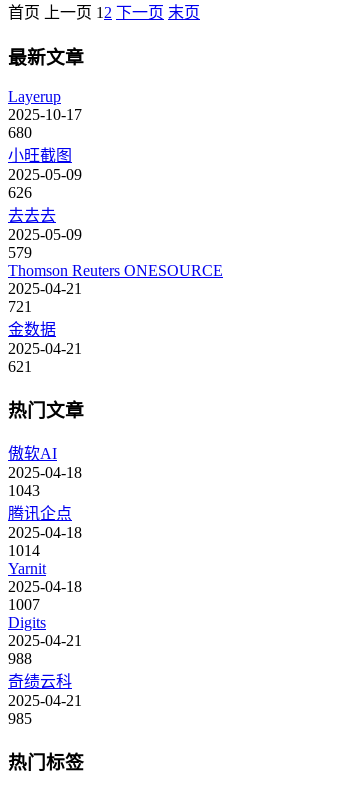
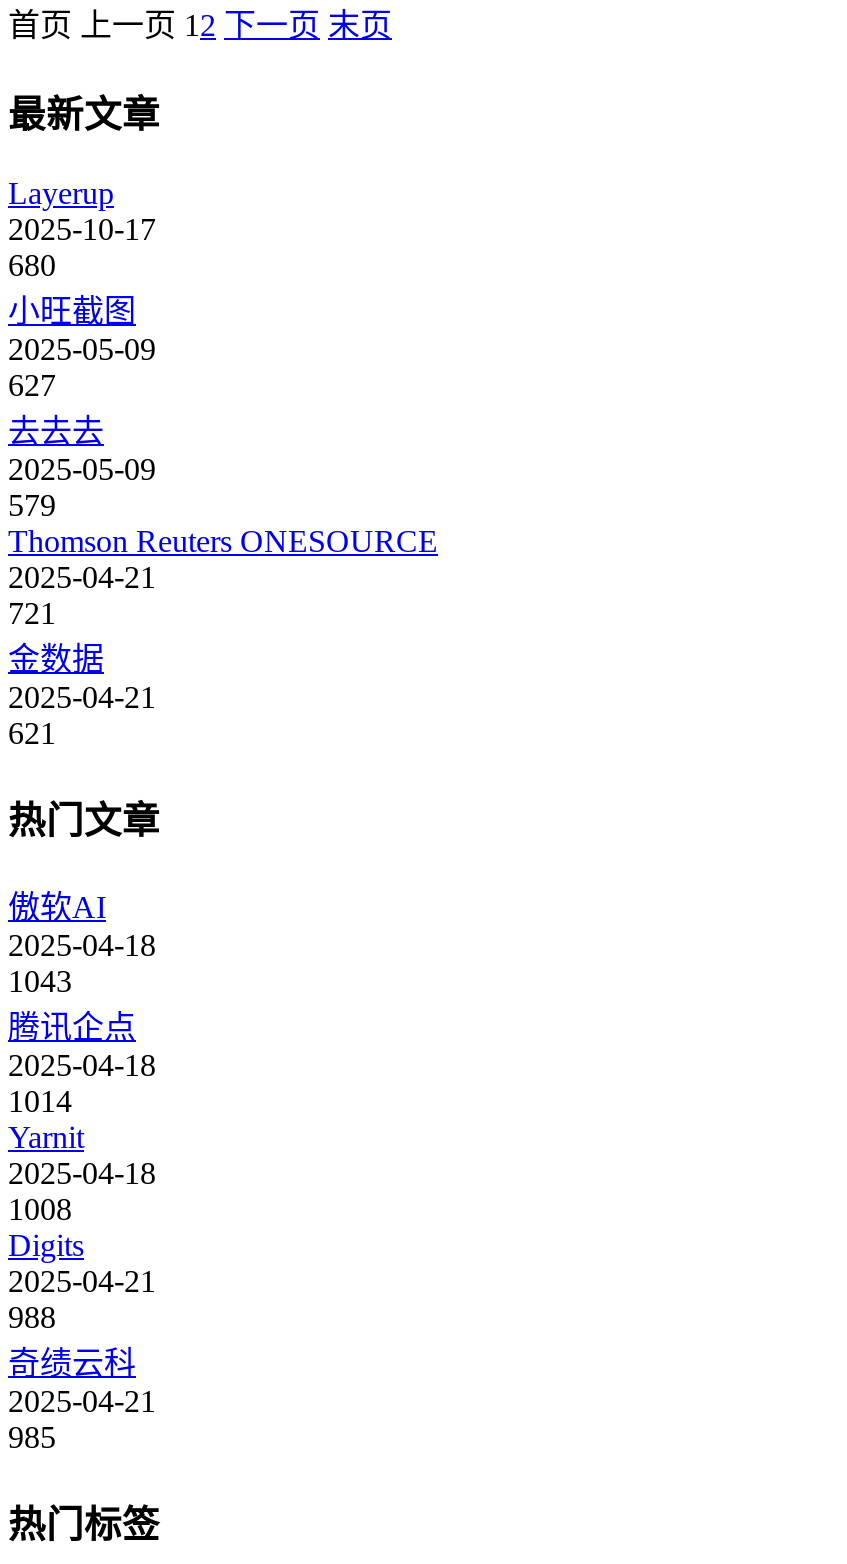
- 626
+ 627

- 1007
+ 1008
